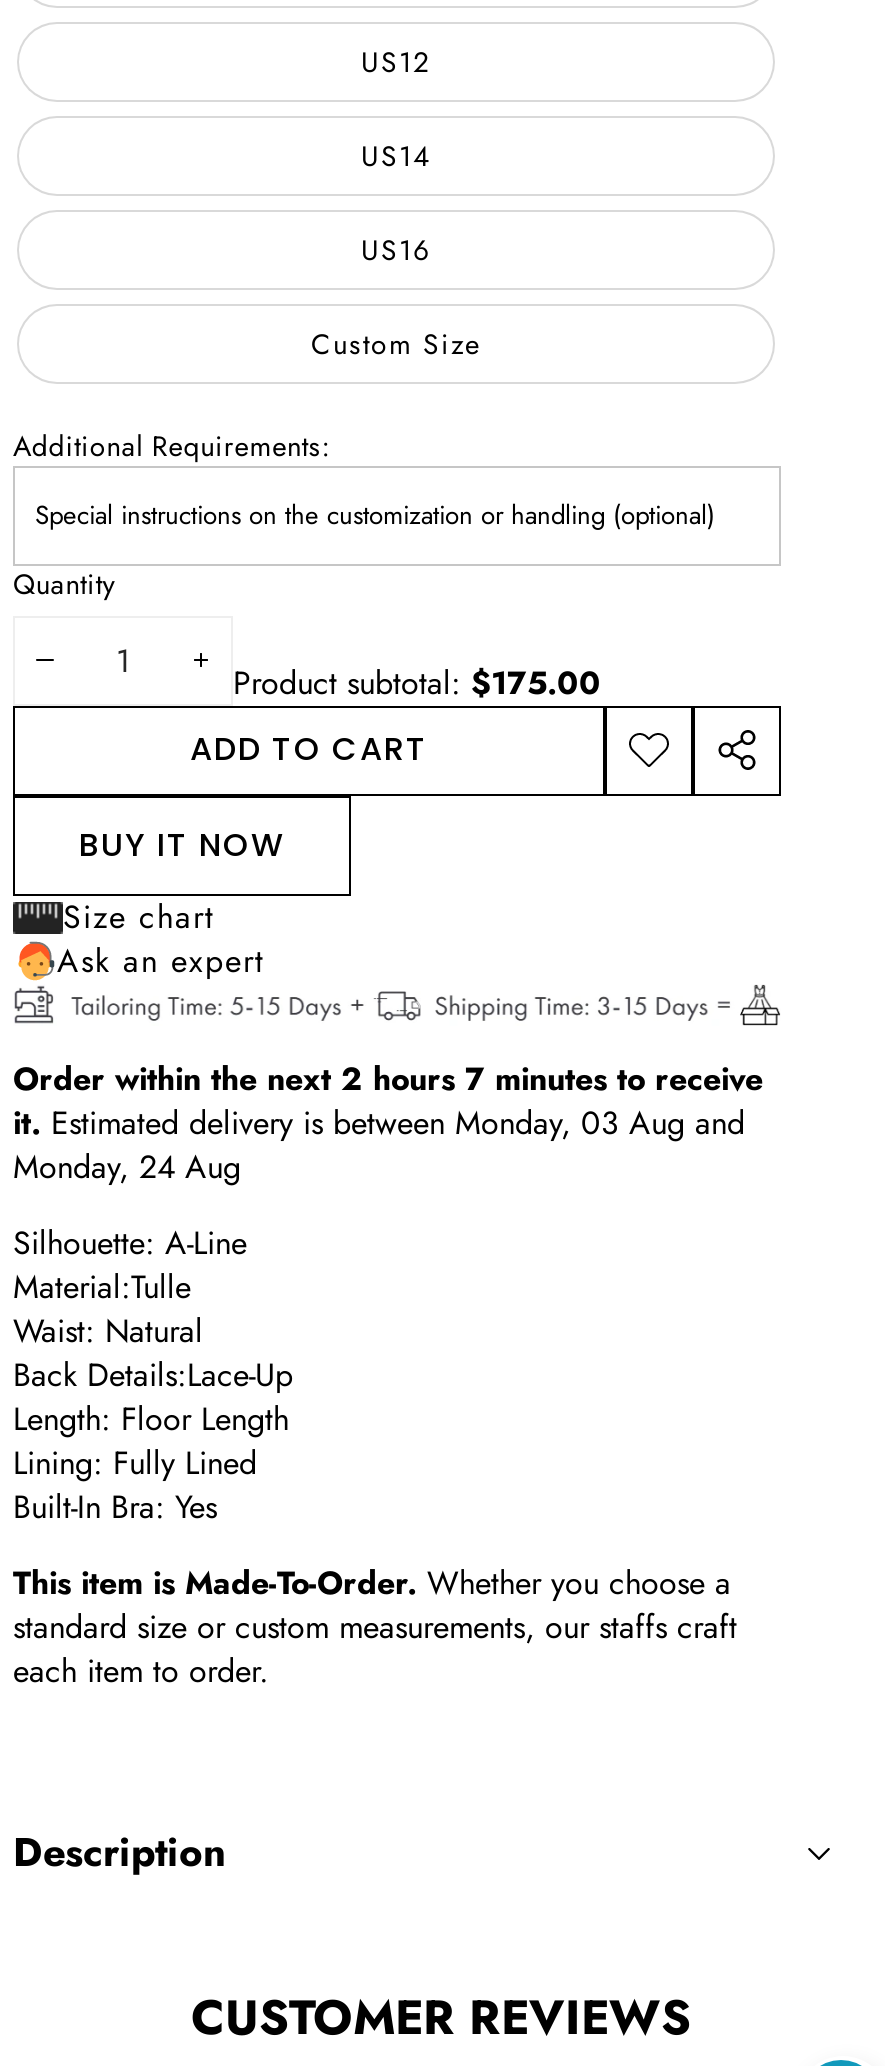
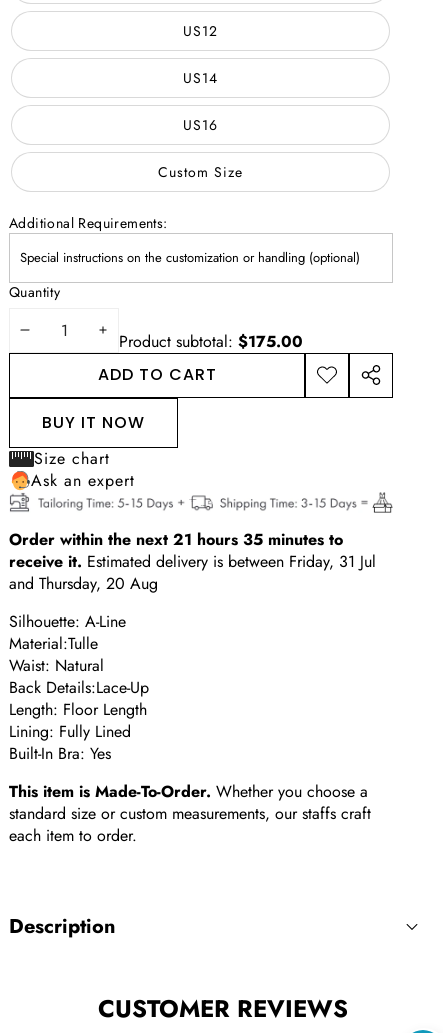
- Order within the next 2 hours 7 minutes to receive
- it. Estimated delivery is between Monday, 03 Aug and
- Monday, 24 Aug
+ Order within the next 21 hours 35 minutes to
+ receive it. Estimated delivery is between Friday, 31 Jul
+ and Thursday, 20 Aug
